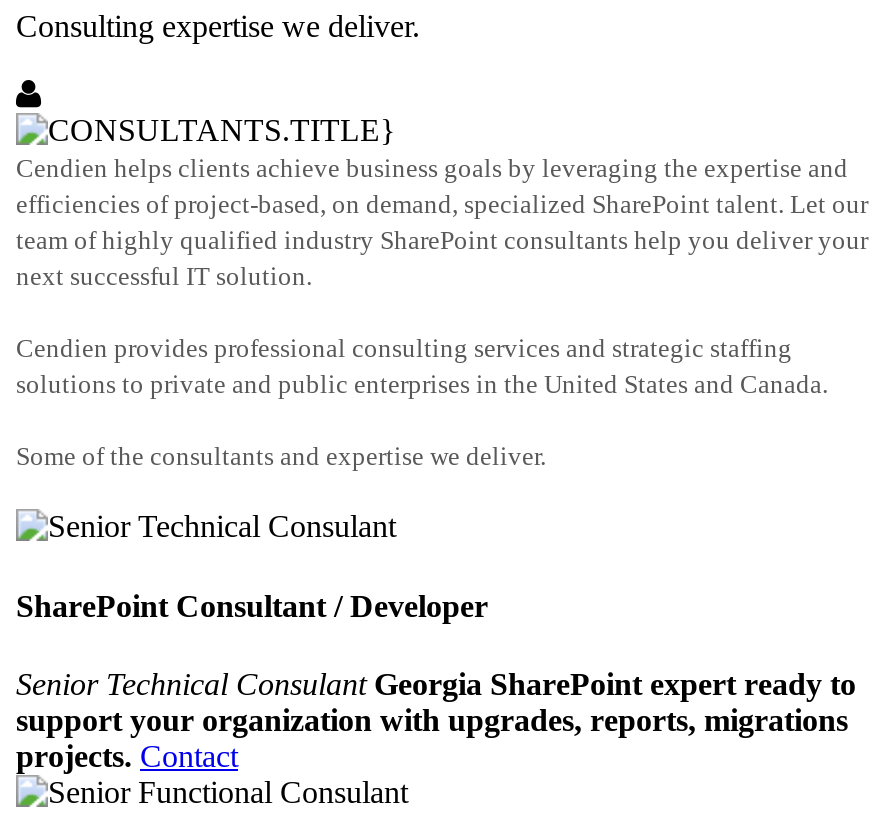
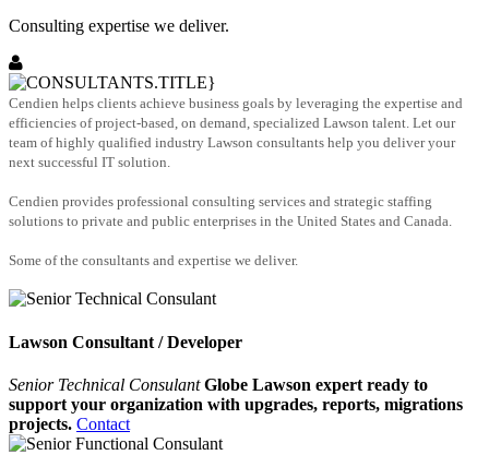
- efficiencies of project-based, on demand, specialized SharePoint talent. Let our
+ efficiencies of project-based, on demand, specialized Lawson talent. Let our

- team of highly qualified industry SharePoint consultants help you deliver your
+ team of highly qualified industry Lawson consultants help you deliver your

- SharePoint Consultant / Developer
+ Lawson Consultant / Developer

- Senior Technical Consulant Georgia SharePoint expert ready to
+ Senior Technical Consulant Globe Lawson expert ready to
